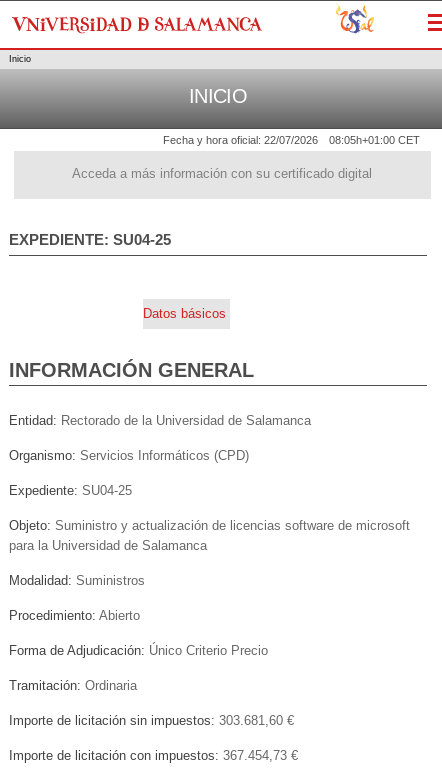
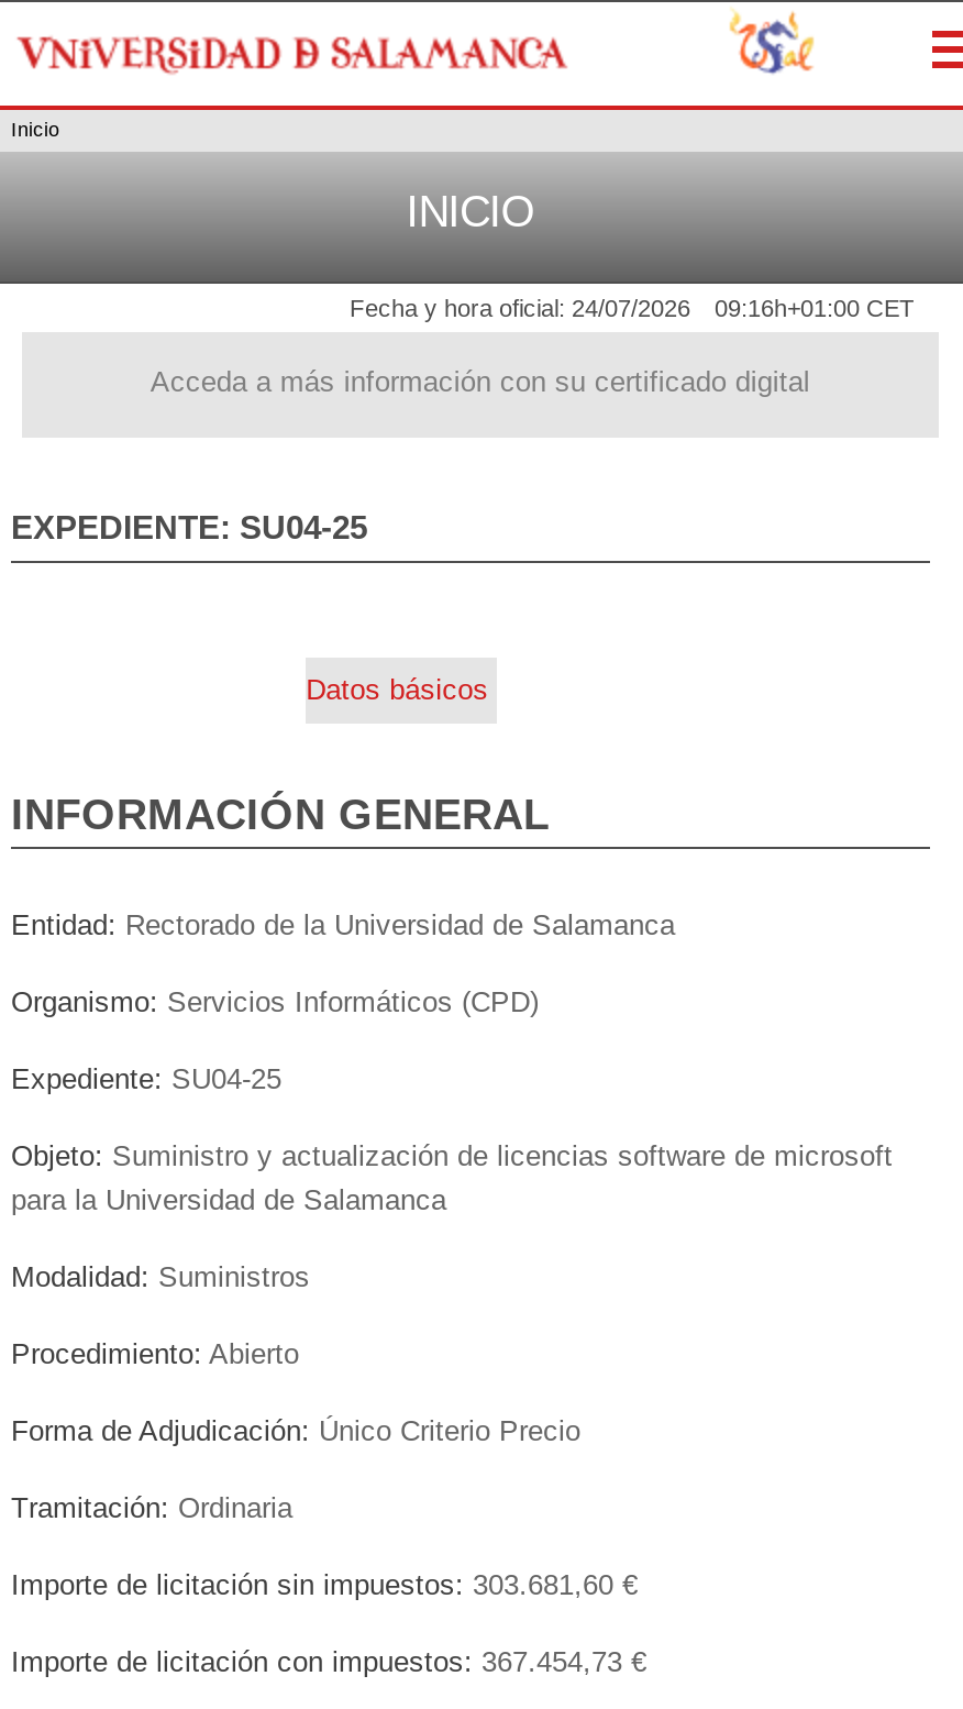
- Fecha y hora oficial: 22/07/2026
+ Fecha y hora oficial: 24/07/2026

- 08:05h+01:00 CET
+ 09:16h+01:00 CET
